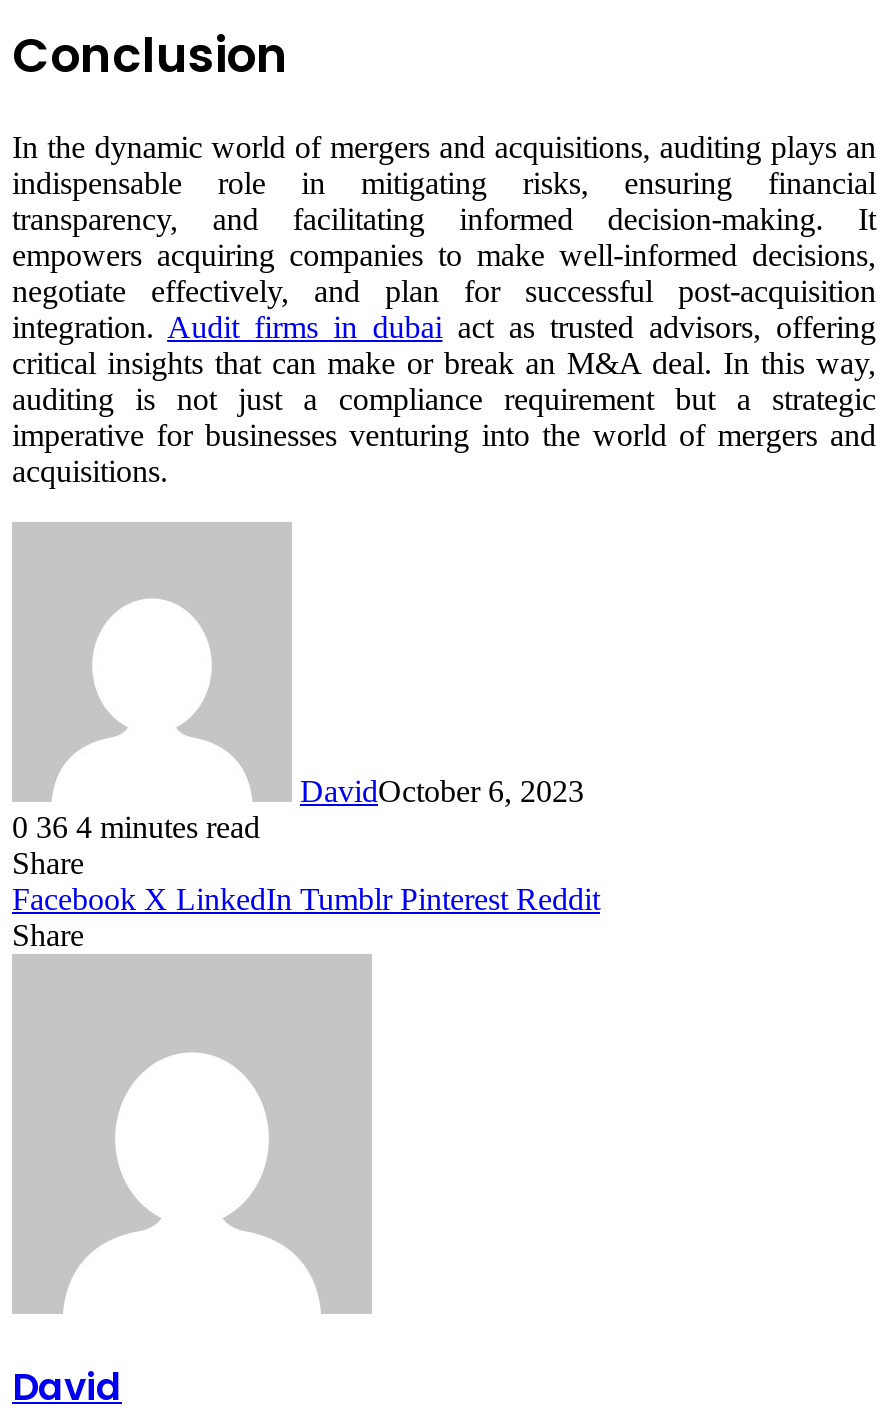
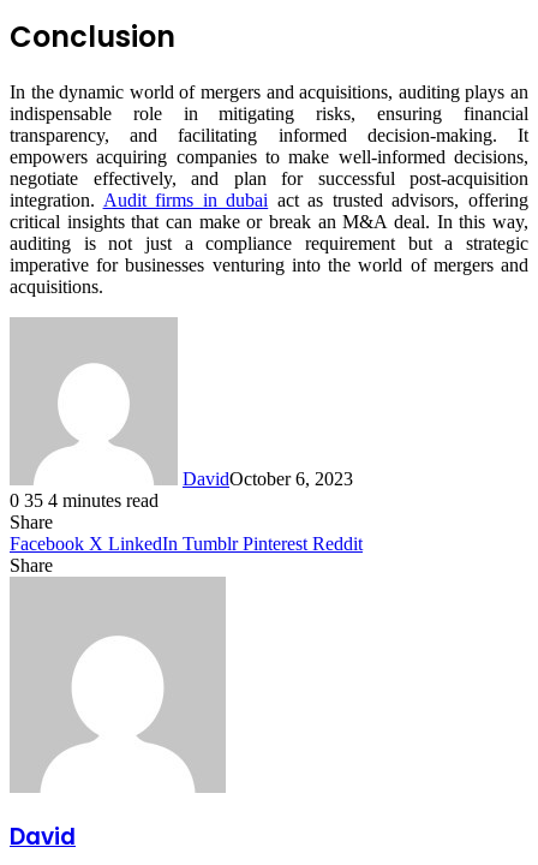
- 0 36 4 minutes read
+ 0 35 4 minutes read
